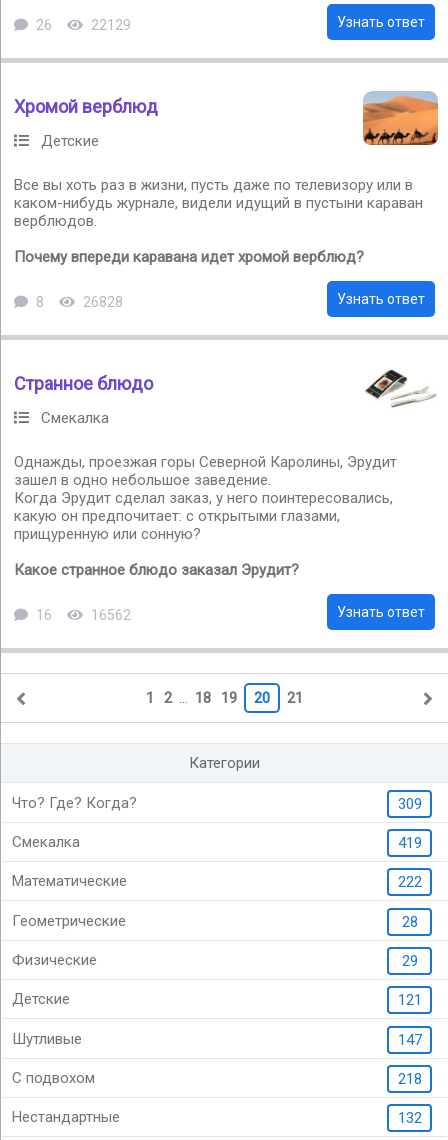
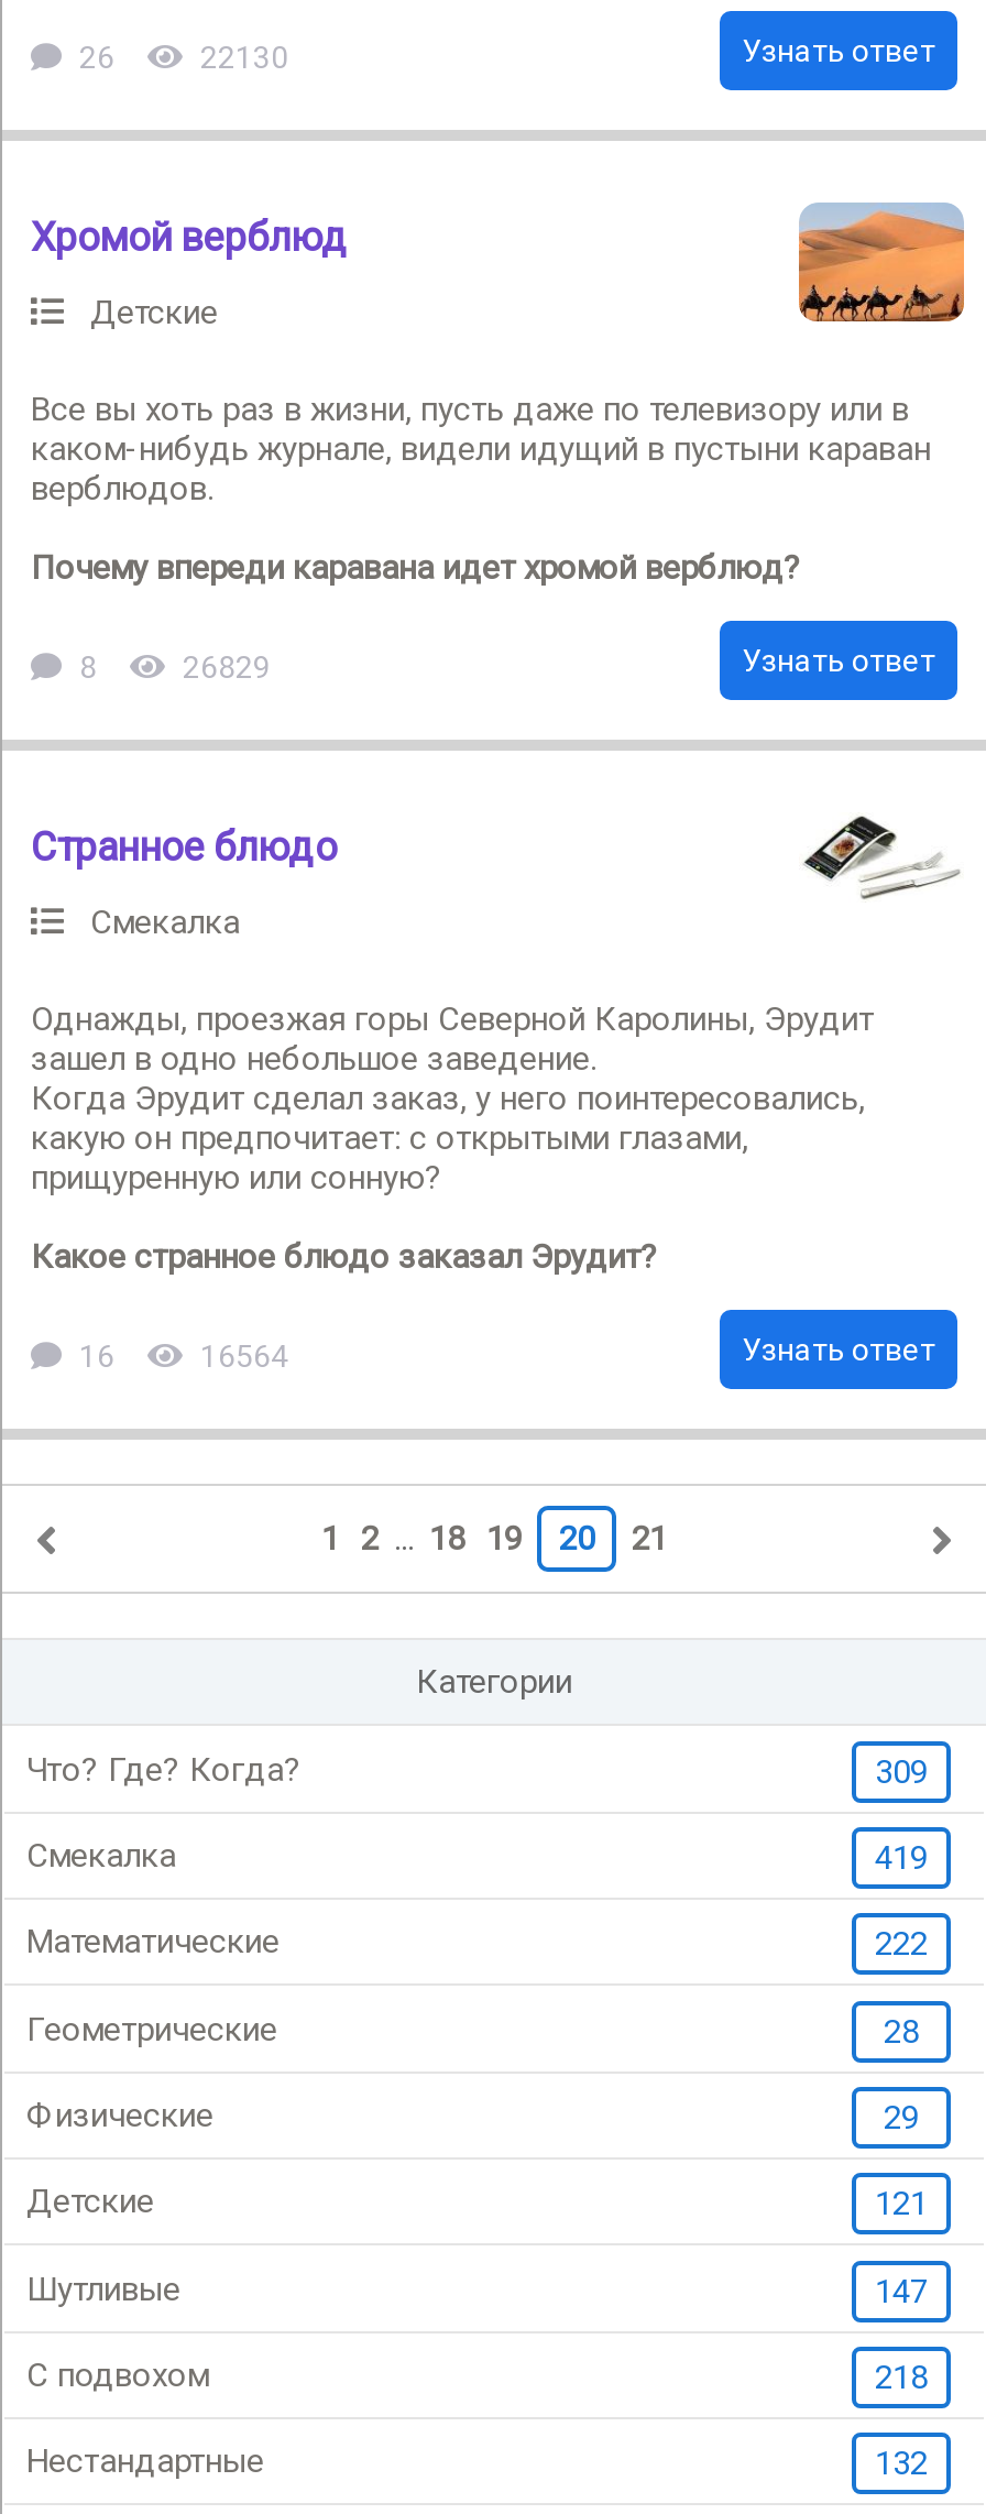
- 22129
+ 22130

- 26828
+ 26829

- 16562
+ 16564
